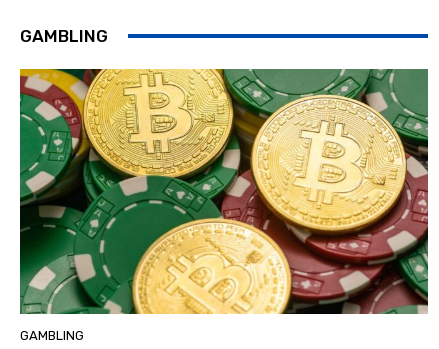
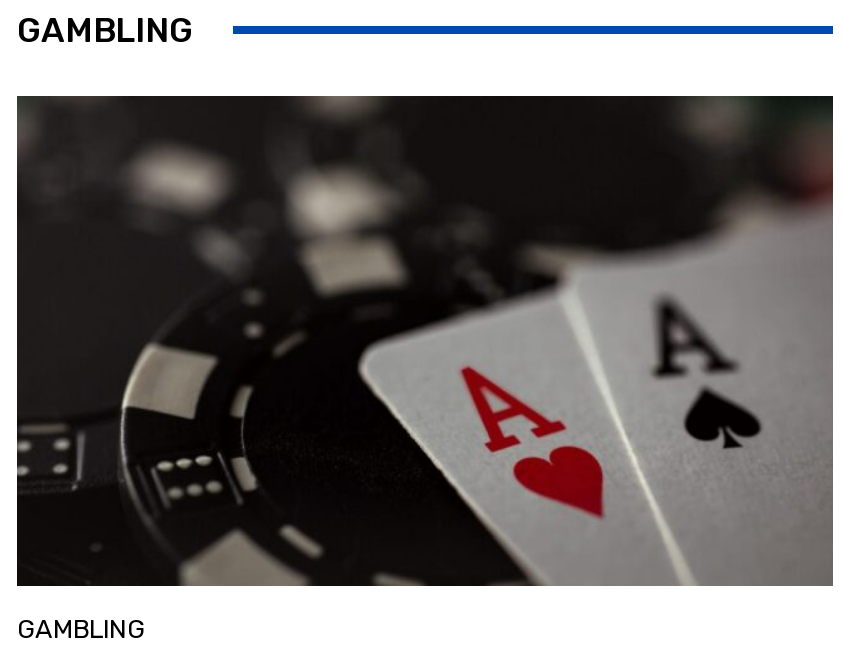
- [image]
+ [image]
